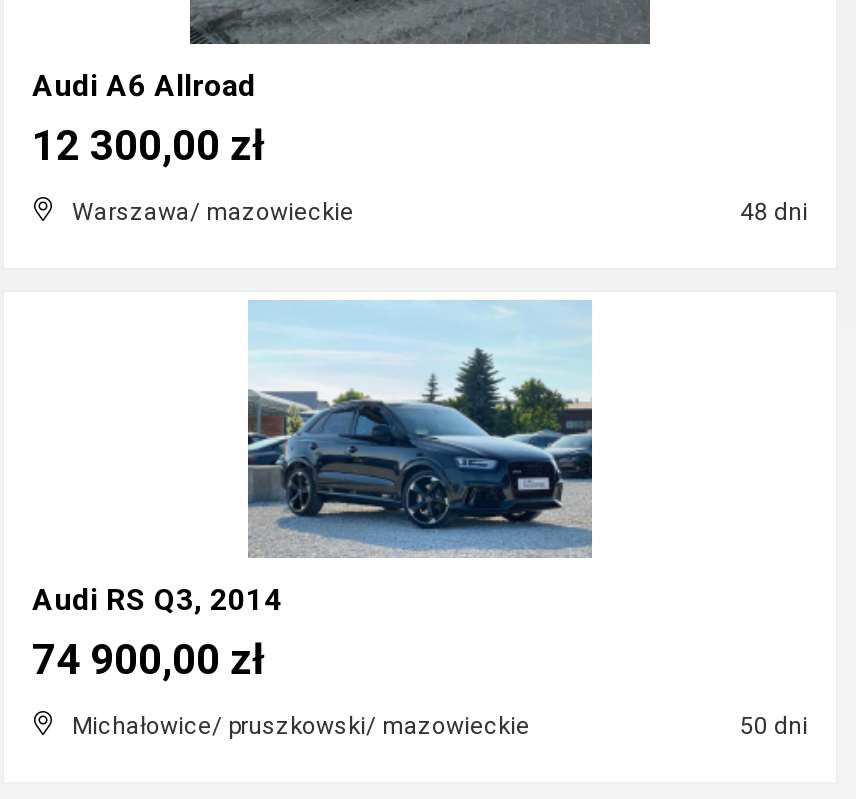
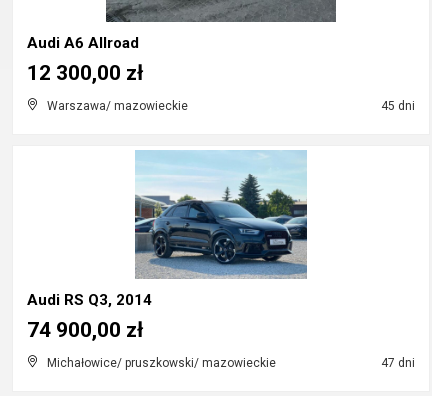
- 48 dni
+ 45 dni

- 50 dni
+ 47 dni
